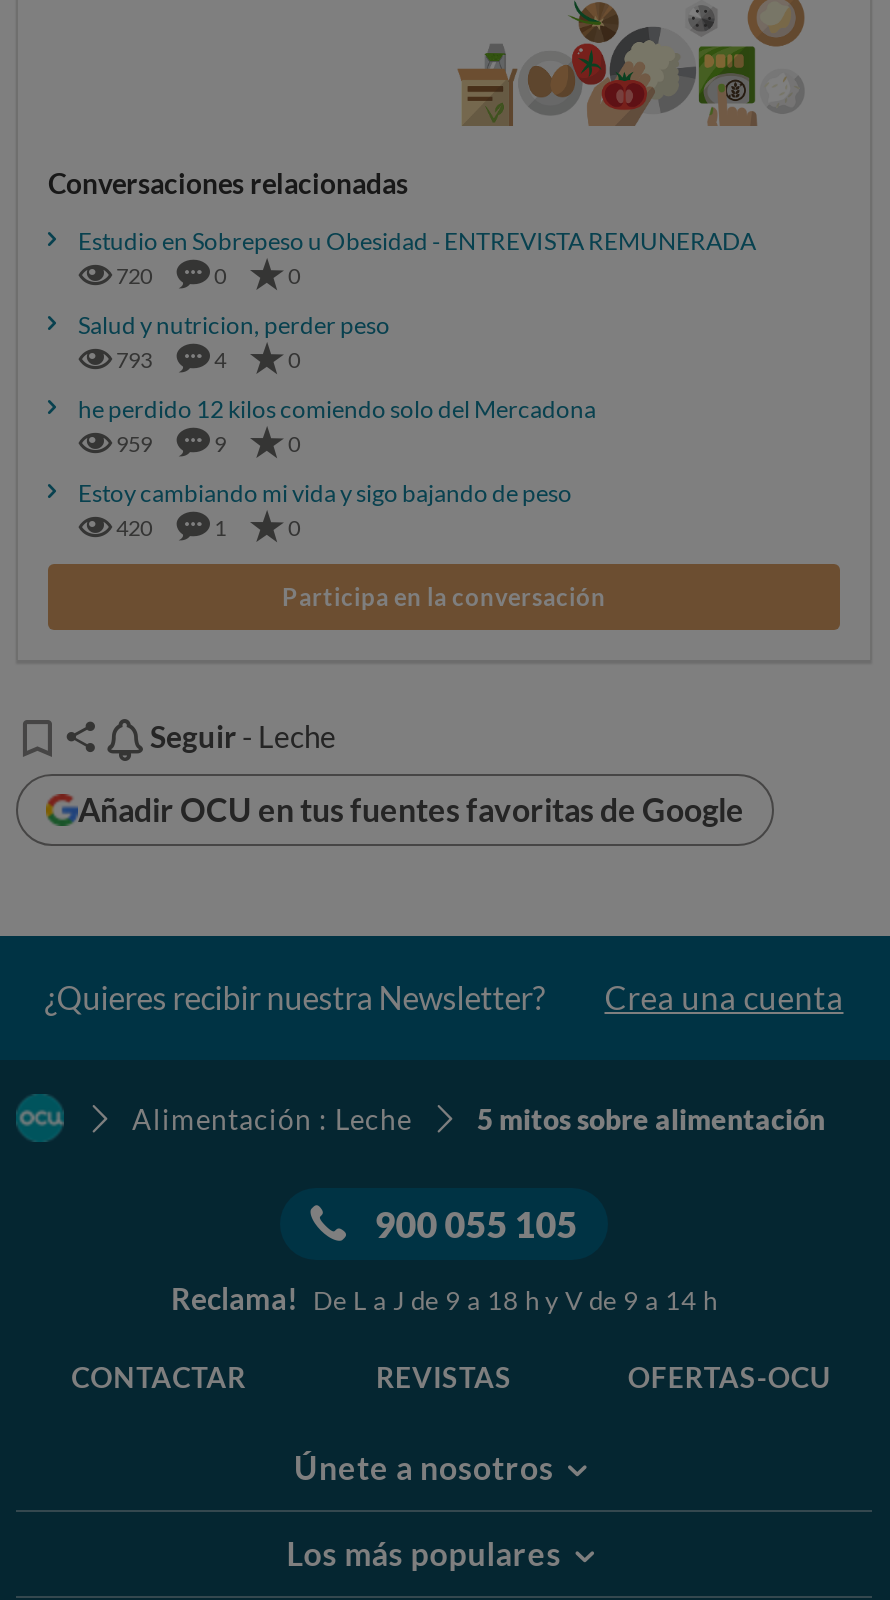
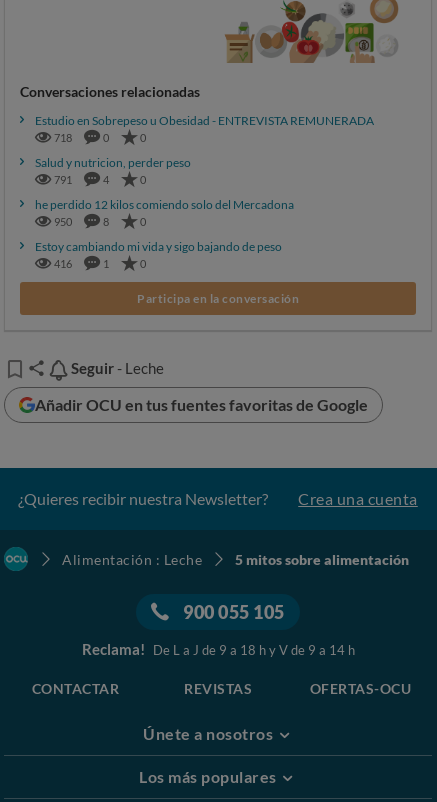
- 720
+ 718

- 793
+ 791

- 959
+ 950

- 9
+ 8

- 420
+ 416
